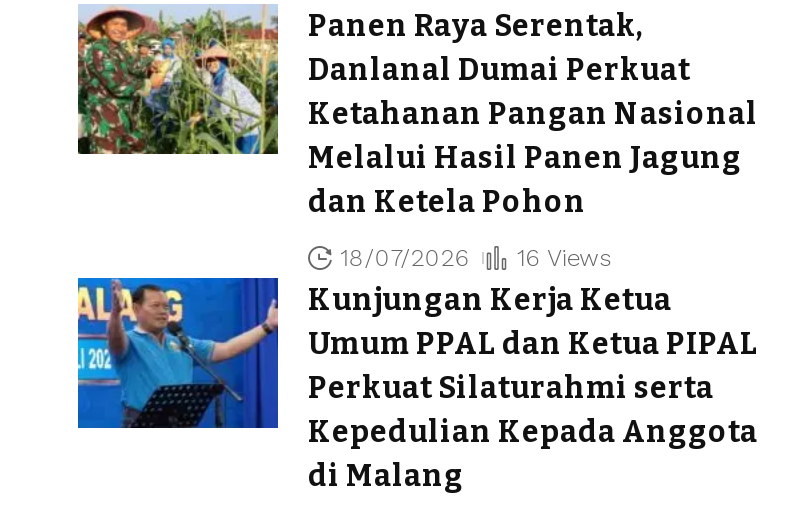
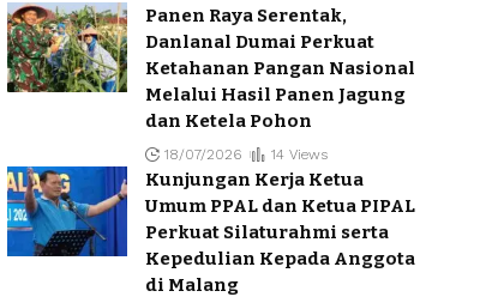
- 18/07/2026 16 Views
+ 18/07/2026 14 Views
